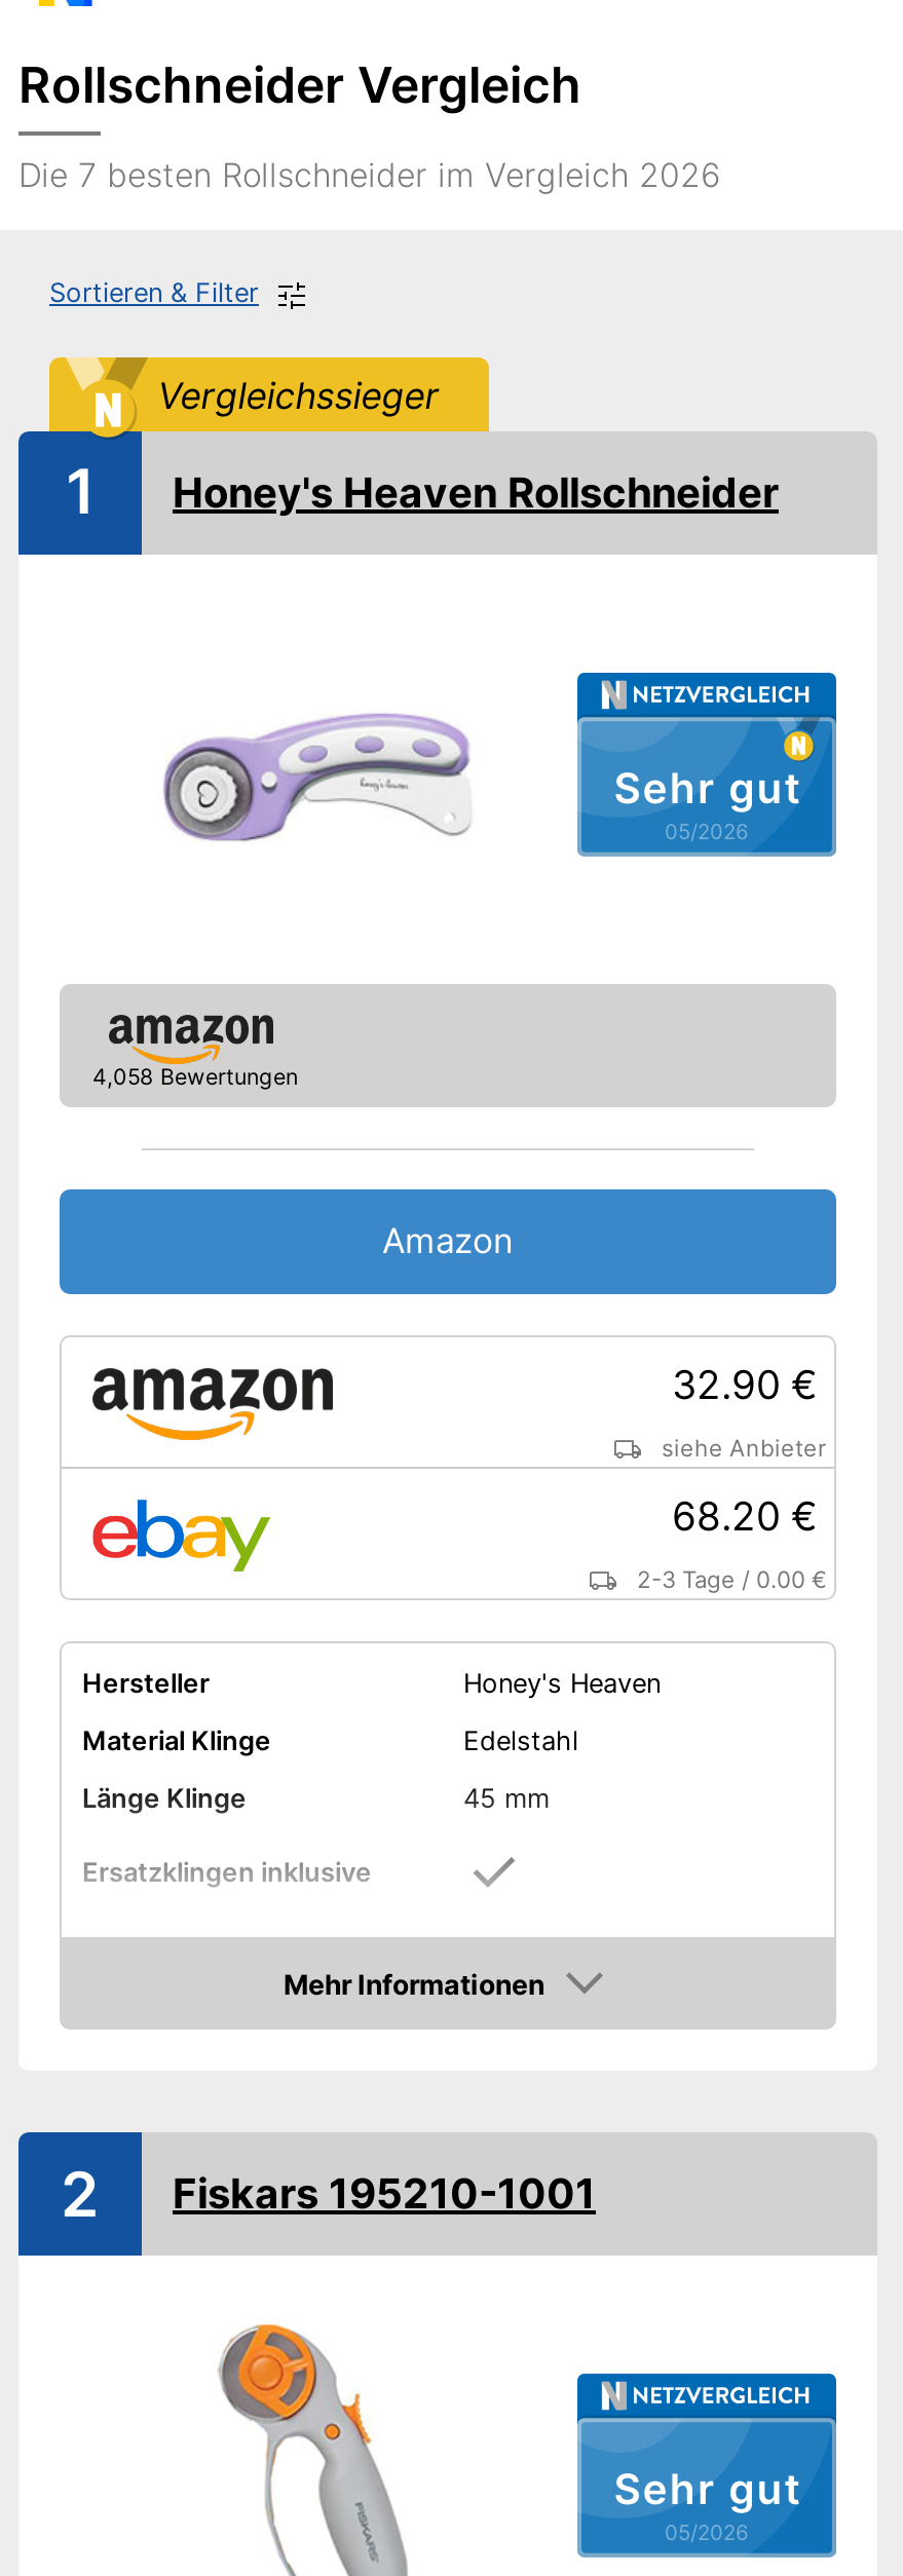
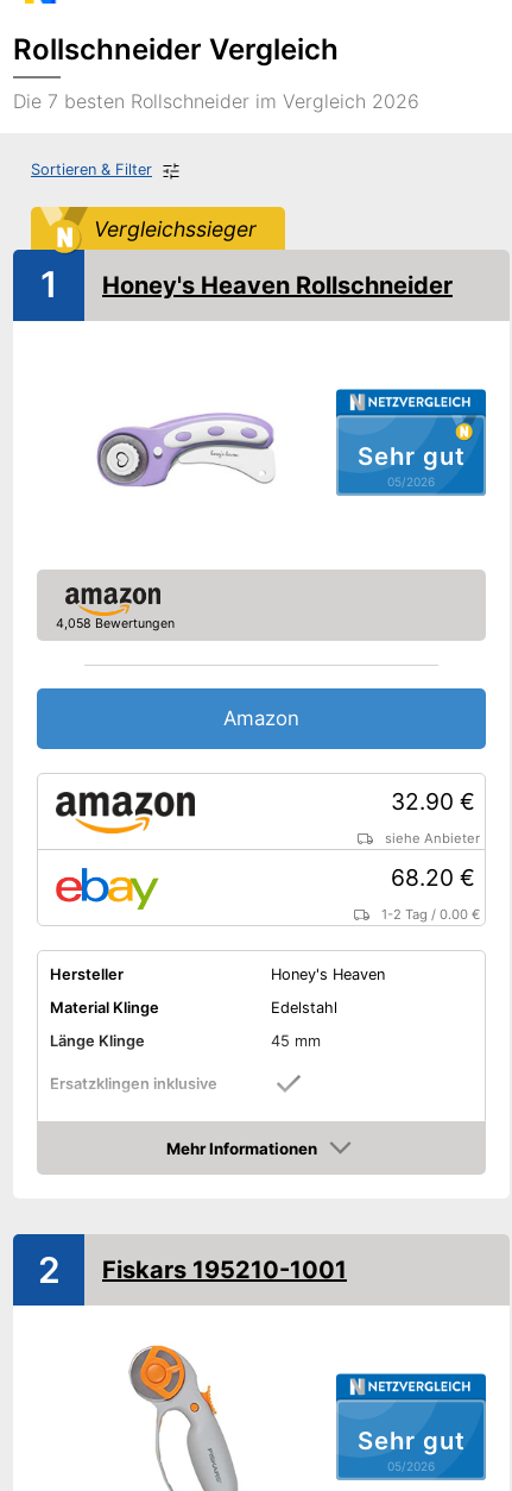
- 2-3 Tage / 0.00 €
+ 1-2 Tag / 0.00 €
